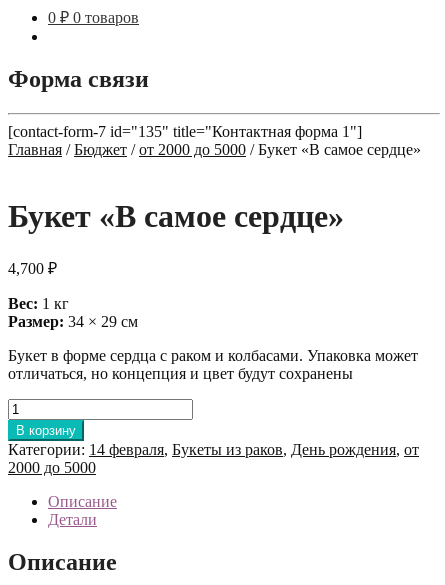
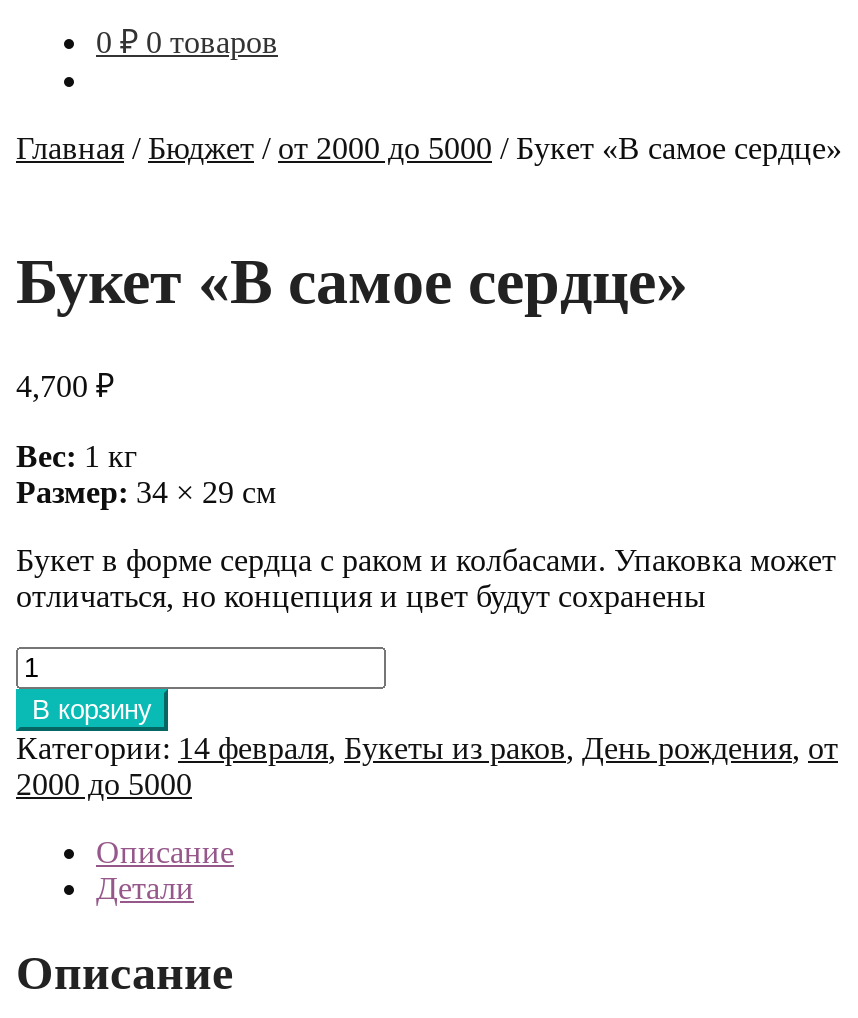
- Форма связи
- [contact-form-7 id="135" title="Контактная форма 1"]
